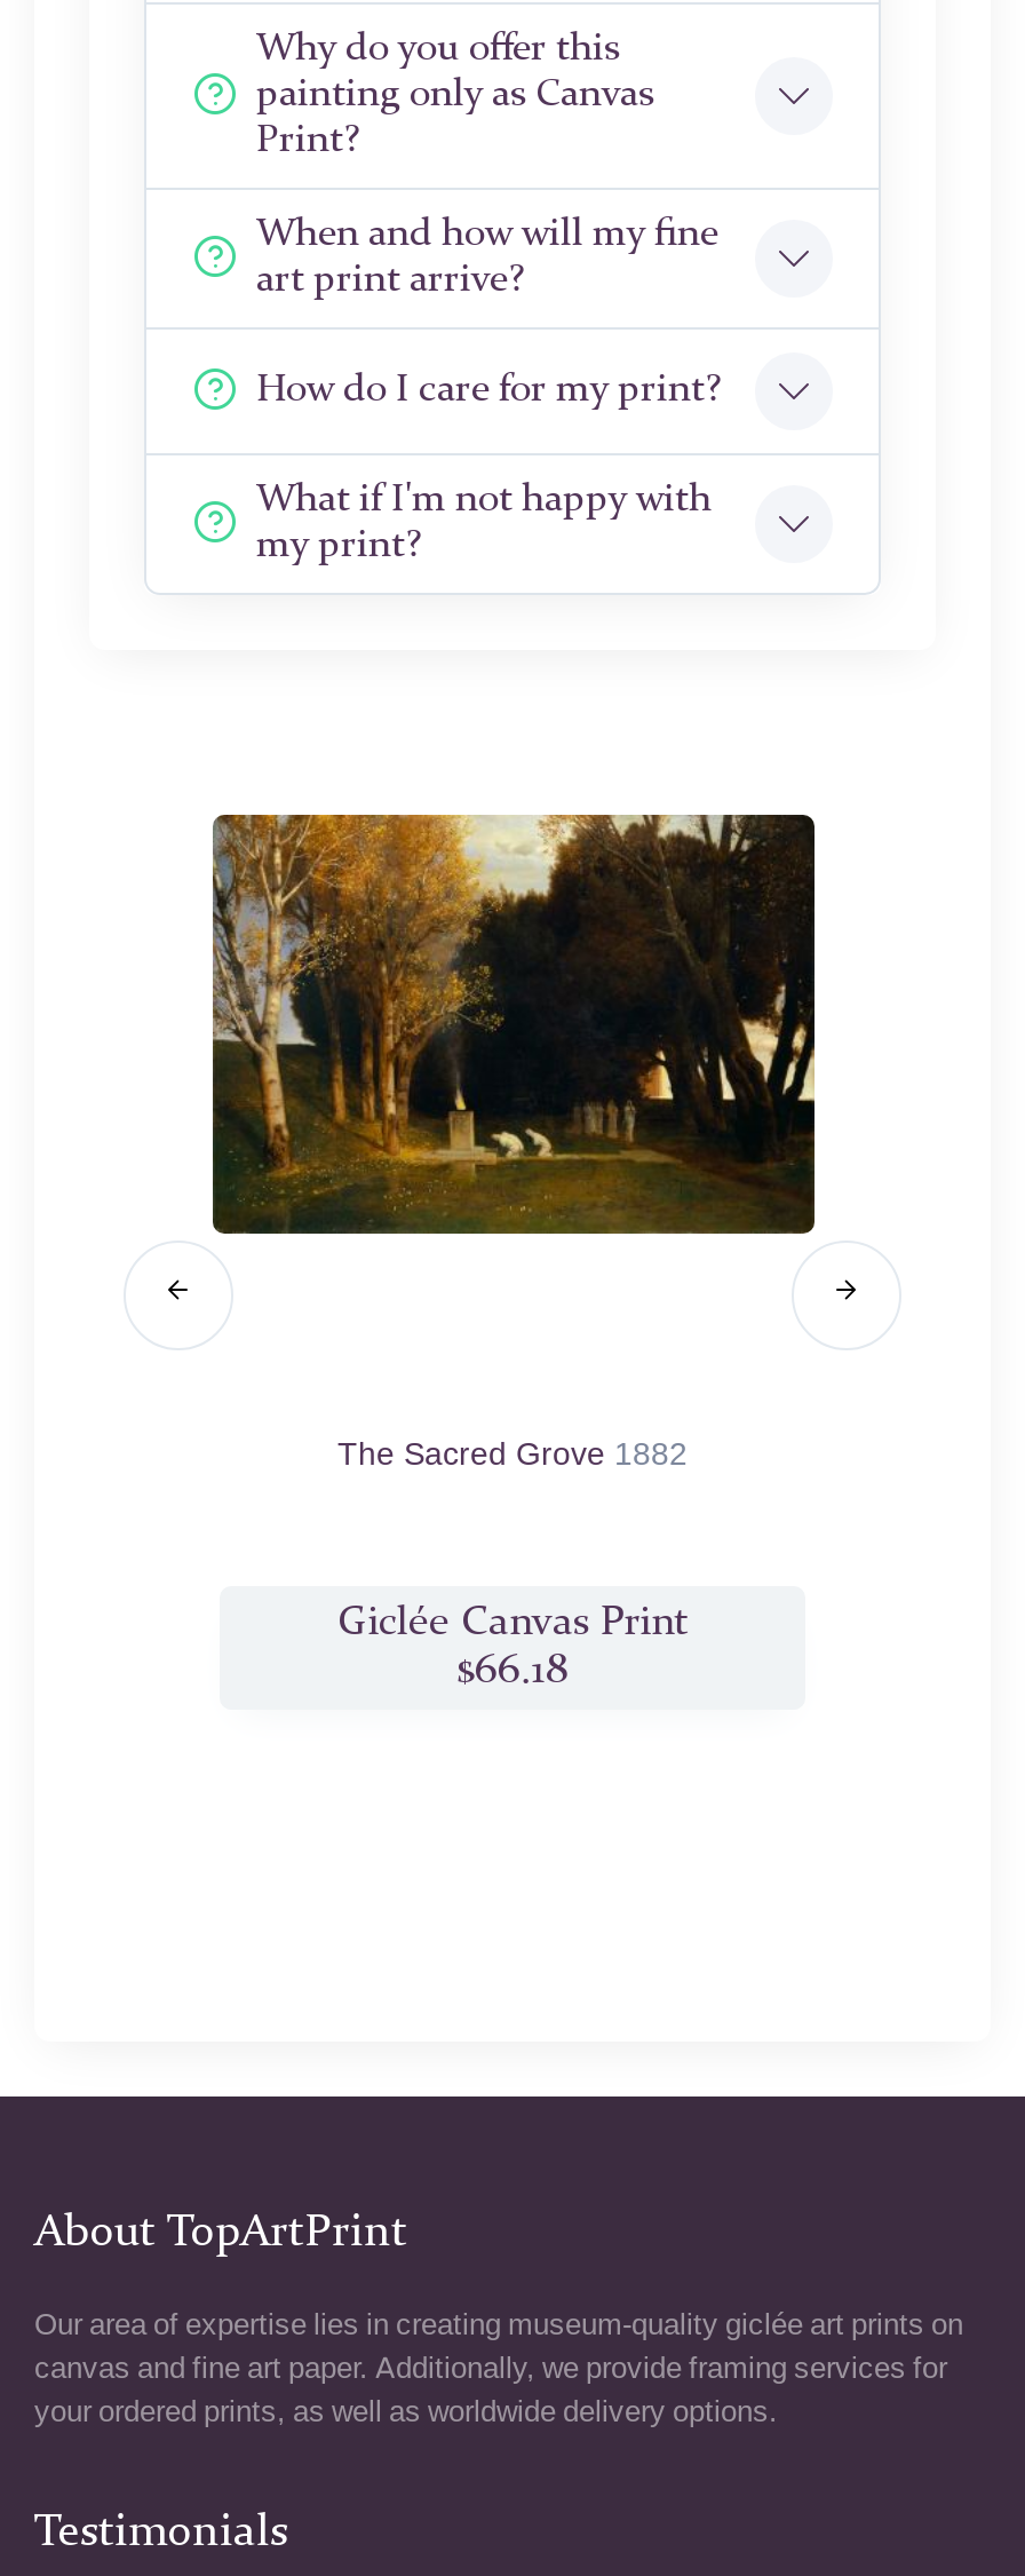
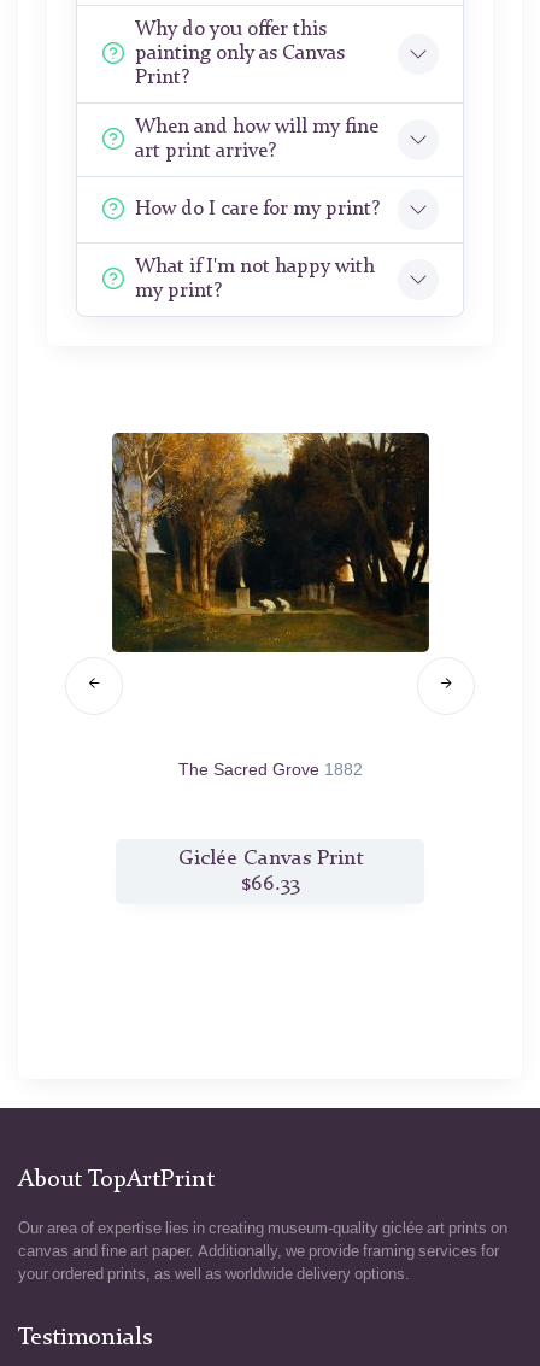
- $66.18
+ $66.33
